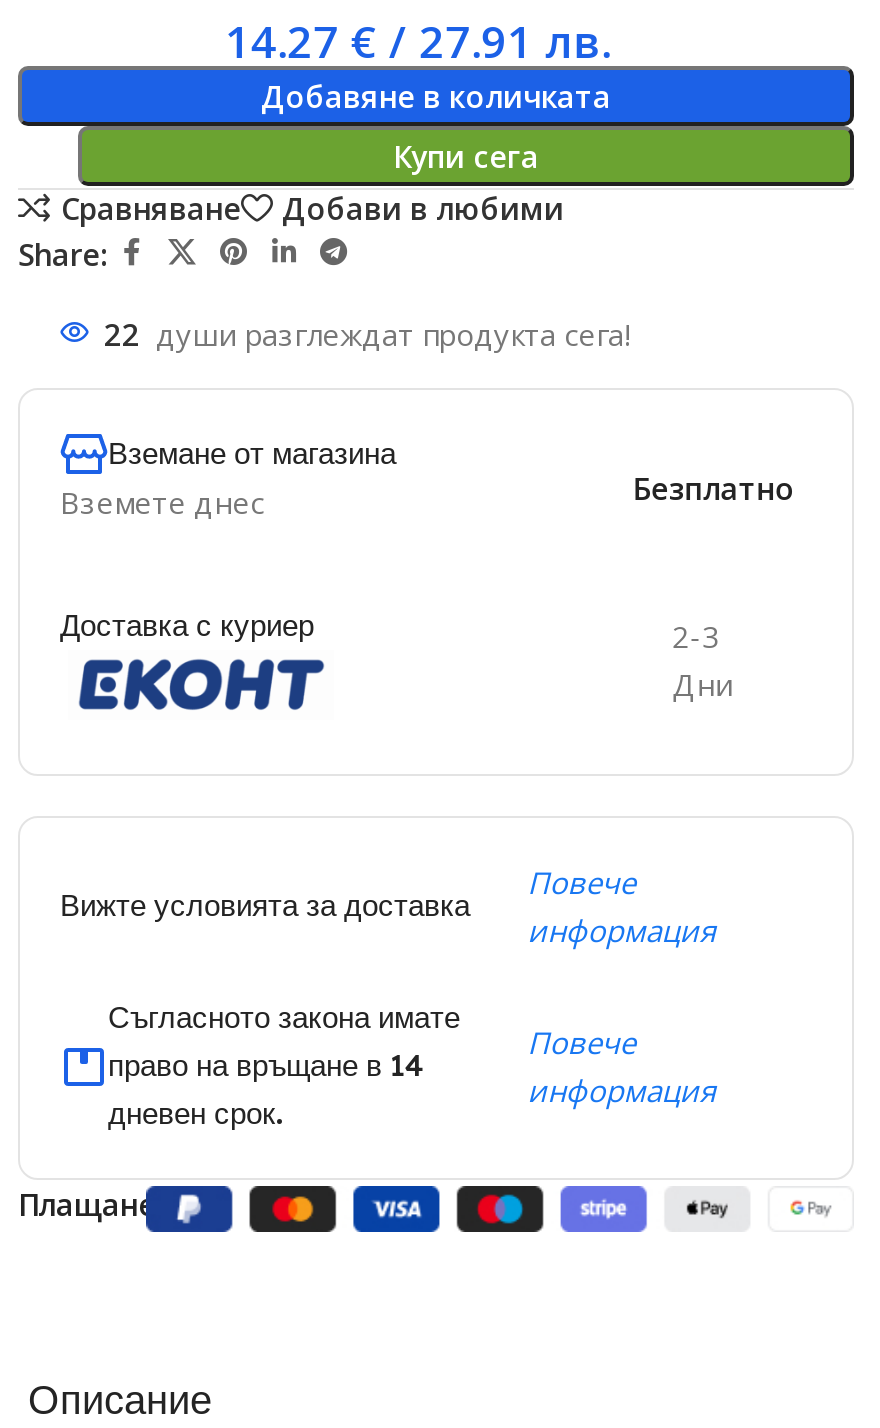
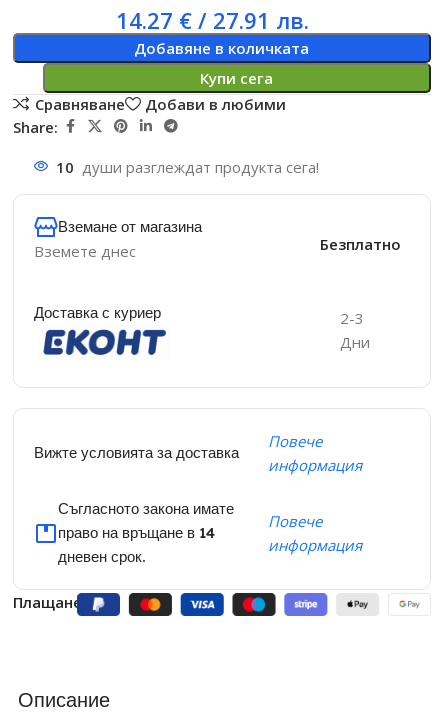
- 22 души разглеждат продукта сега!
+ 10 души разглеждат продукта сега!
